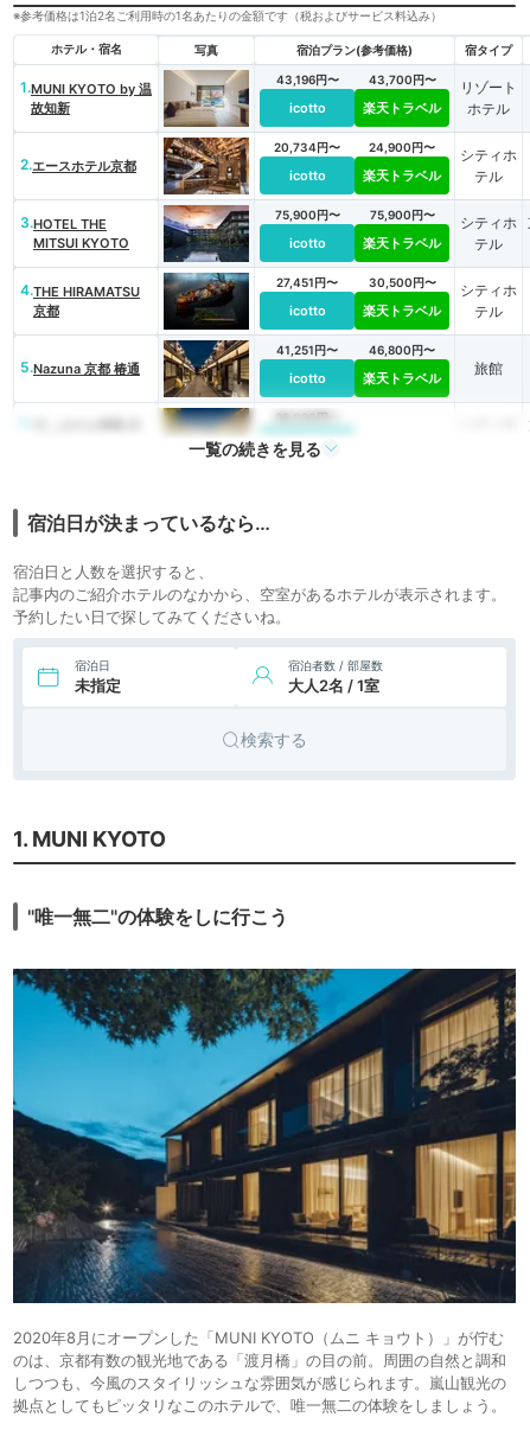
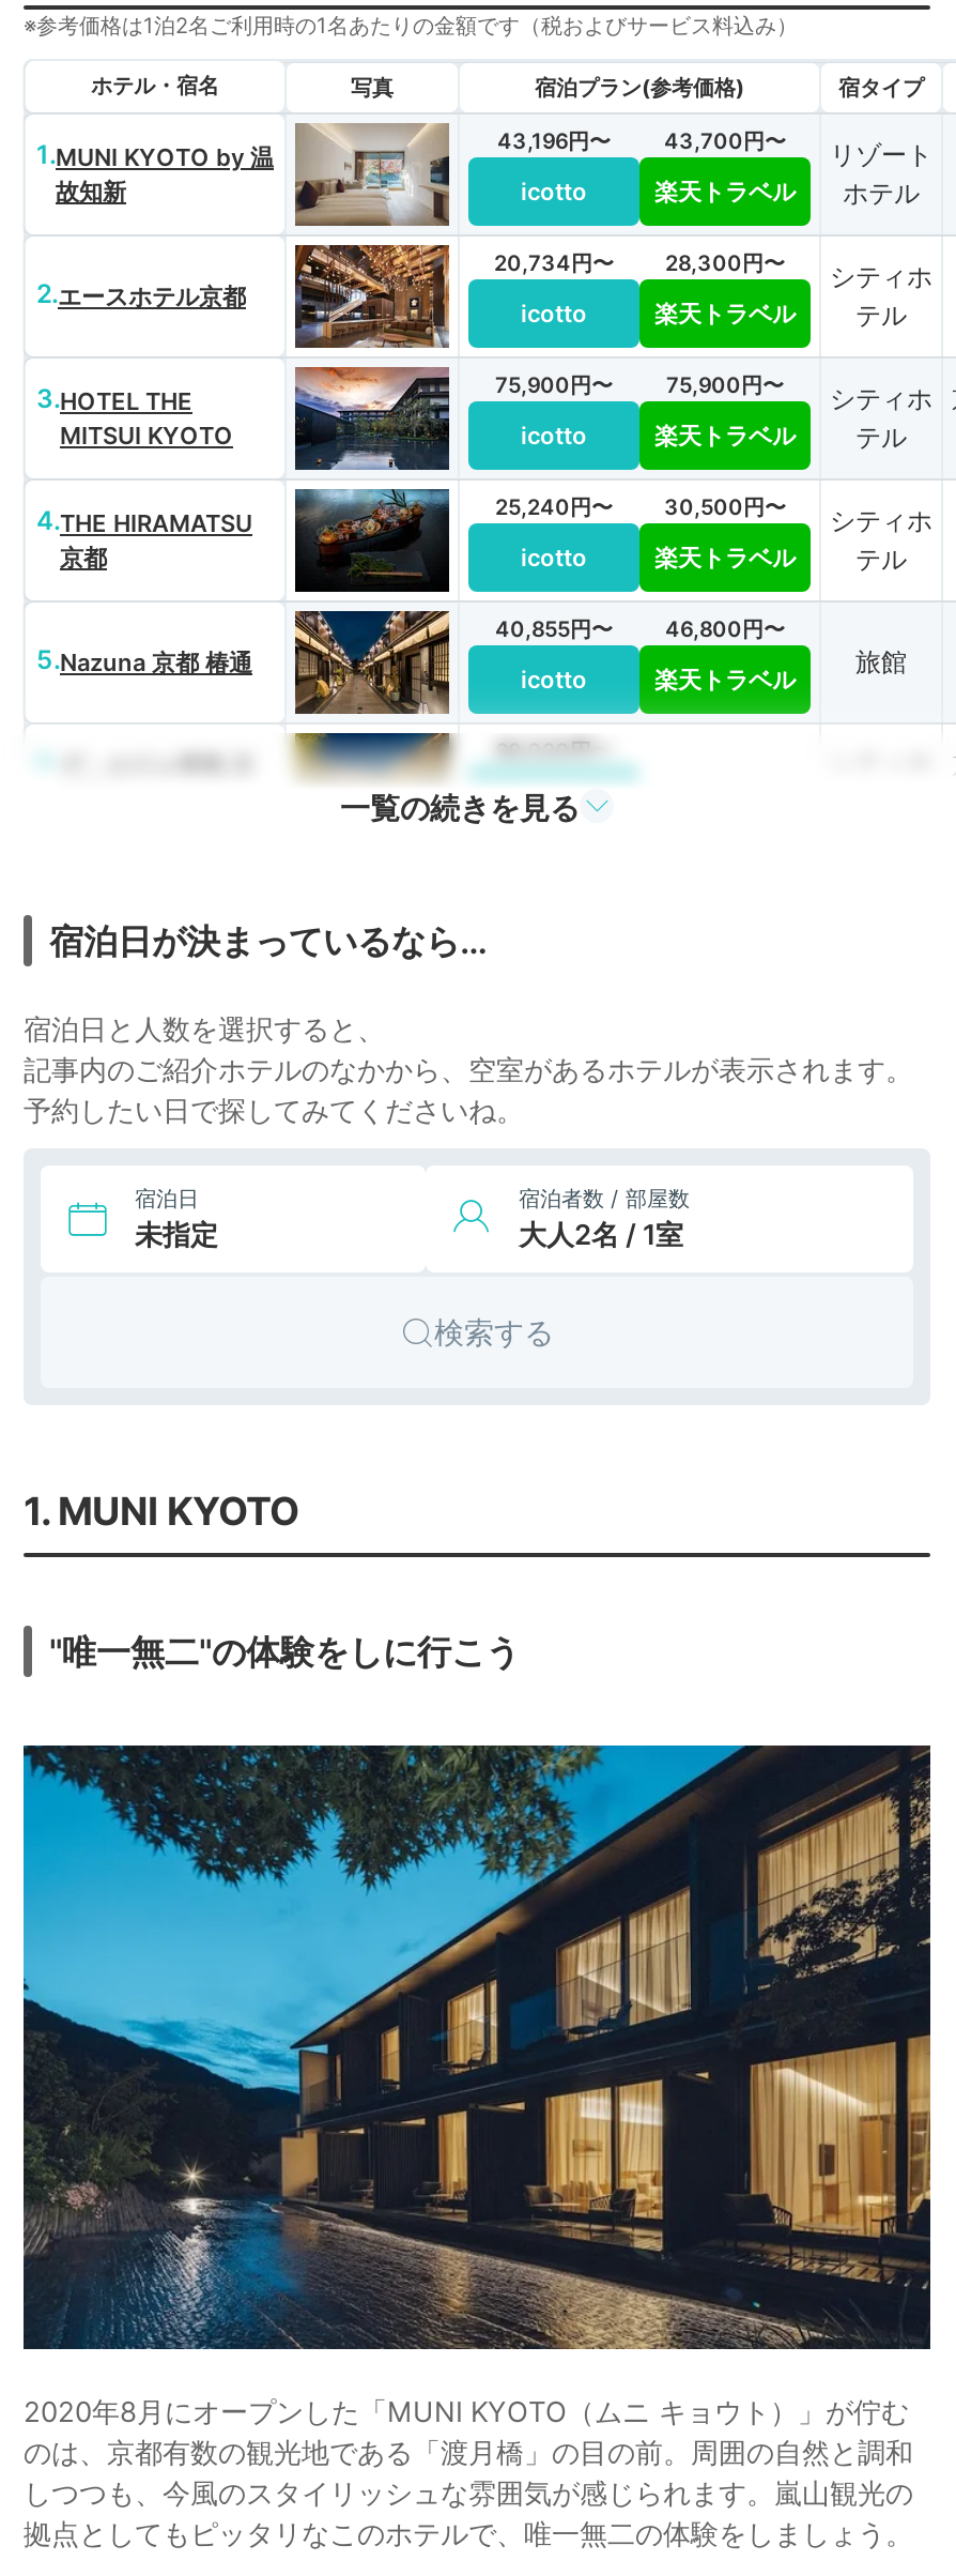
- 20,734円〜 24,900円〜 シティホ
+ 20,734円〜 28,300円〜 シティホ

- 27,451円〜
+ 25,240円〜

- 41,251円〜
+ 40,855円〜
